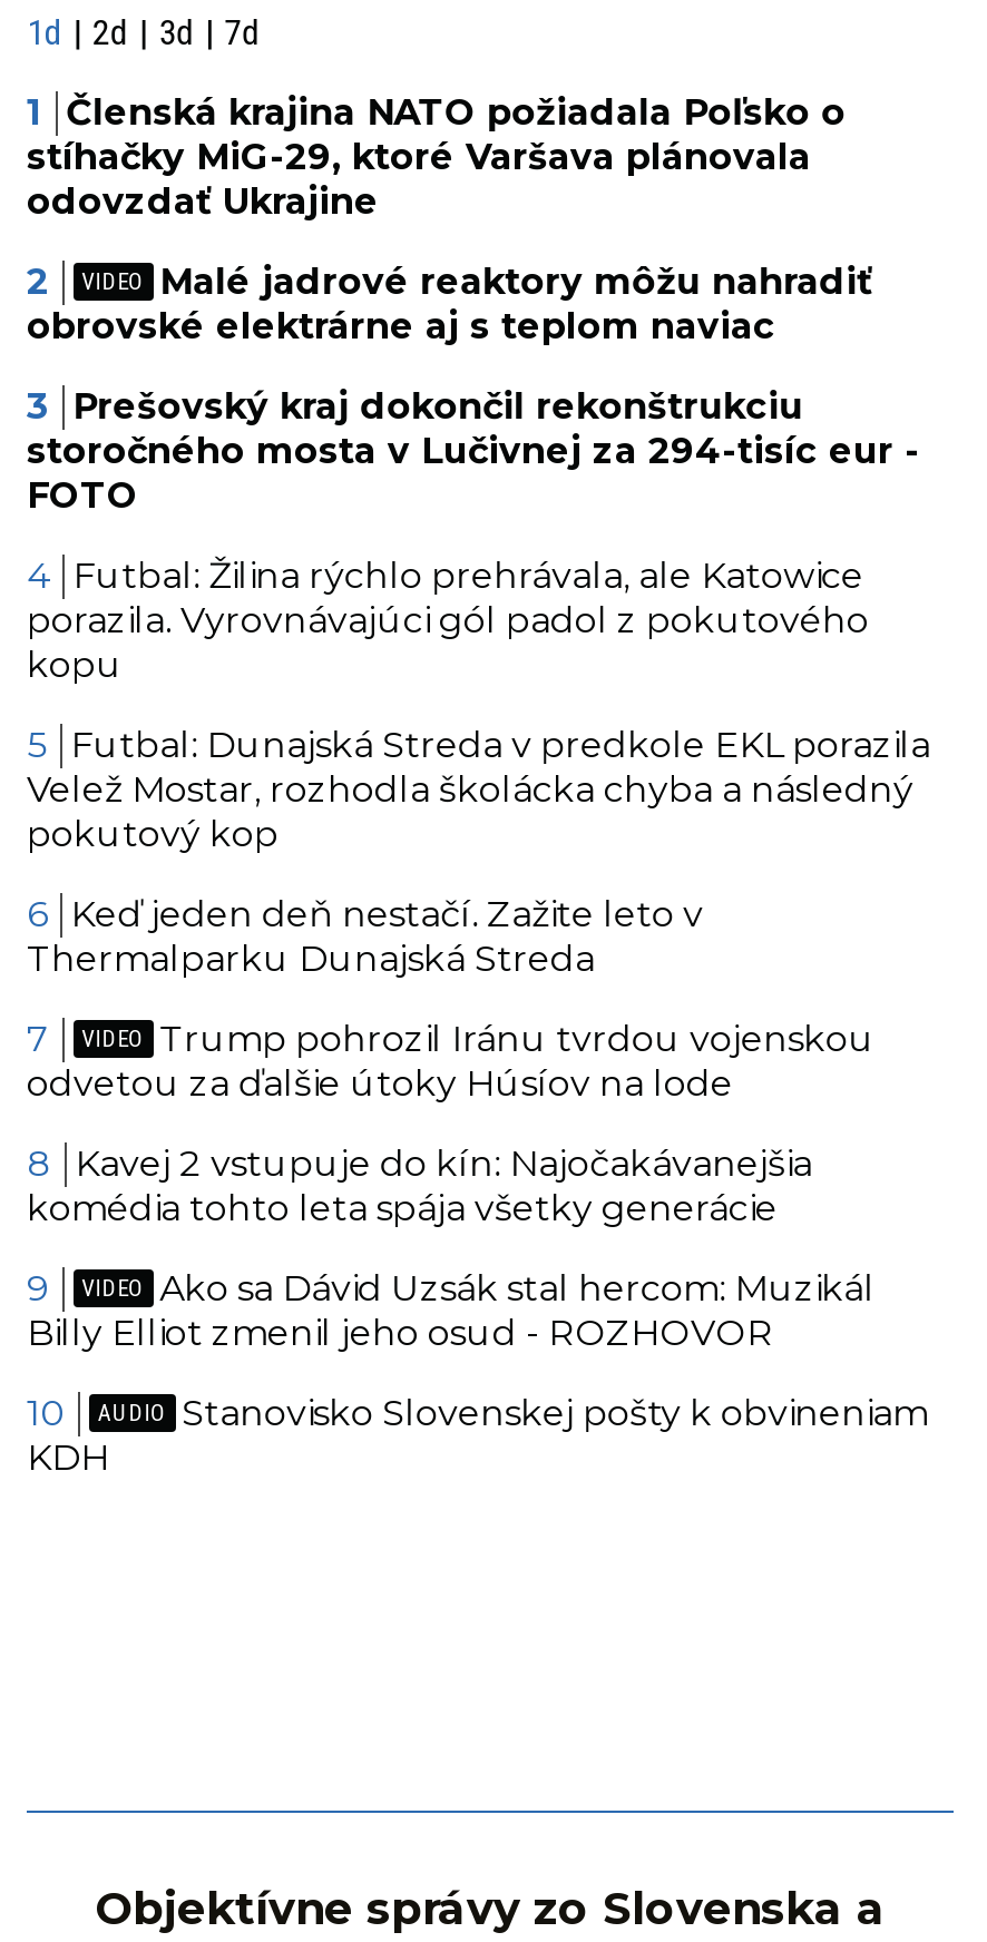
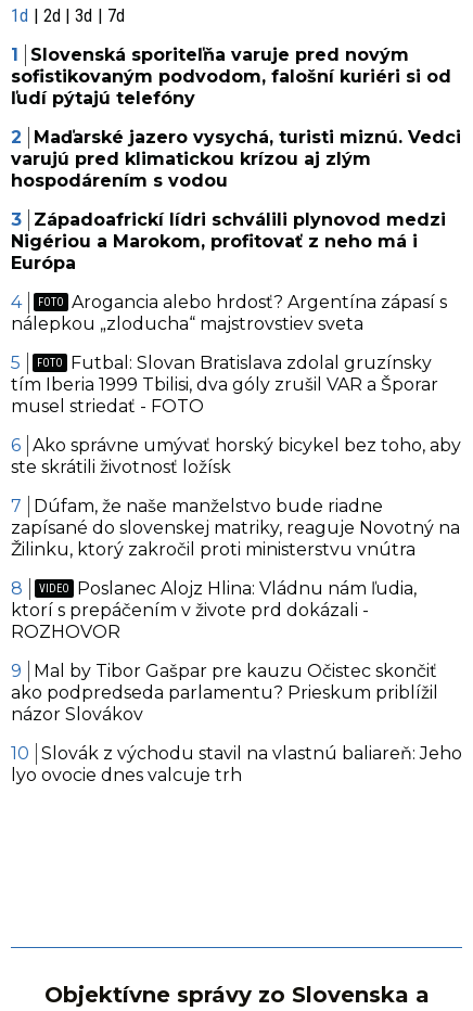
- Členská krajina NATO požiadala Poľsko o
- stíhačky MiG-29, ktoré Varšava plánovala
- odovzdať Ukrajine
+ Slovenská sporiteľňa varuje pred novým
+ sofistikovaným podvodom, falošní kuriéri si od
+ ľudí pýtajú telefóny

- Malé jadrové reaktory môžu nahradiť
- obrovské elektrárne aj s teplom naviac
+ Maďarské jazero vysychá, turisti miznú. Vedci
+ varujú pred klimatickou krízou aj zlým
+ hospodárením s vodou

- Prešovský kraj dokončil rekonštrukciu
- storočného mosta v Lučivnej za 294-tisíc eur -
- FOTO
+ Západoafrickí lídri schválili plynovod medzi
+ Nigériou a Marokom, profitovať z neho má i
+ Európa

- Futbal: Žilina rýchlo prehrávala, ale Katowice
- porazila. Vyrovnávajúci gól padol z pokutového
- kopu
+ Arogancia alebo hrdosť? Argentína zápasí s
+ nálepkou „zloducha“ majstrovstiev sveta

- Futbal: Dunajská Streda v predkole EKL porazila
- Velež Mostar, rozhodla školácka chyba a následný
- pokutový kop
+ Futbal: Slovan Bratislava zdolal gruzínsky
+ tím Iberia 1999 Tbilisi, dva góly zrušil VAR a Šporar
+ musel striedať - FOTO

- Keď jeden deň nestačí. Zažite leto v
- Thermalparku Dunajská Streda
+ Ako správne umývať horský bicykel bez toho, aby
+ ste skrátili životnosť ložísk

- Trump pohrozil Iránu tvrdou vojenskou
- odvetou za ďalšie útoky Húsíov na lode
+ Dúfam, že naše manželstvo bude riadne
+ zapísané do slovenskej matriky, reaguje Novotný na
+ Žilinku, ktorý zakročil proti ministerstvu vnútra

- Kavej 2 vstupuje do kín: Najočakávanejšia
- komédia tohto leta spája všetky generácie
+ Poslanec Alojz Hlina: Vládnu nám ľudia,
+ ktorí s prepáčením v živote prd dokázali -
+ ROZHOVOR

- Ako sa Dávid Uzsák stal hercom: Muzikál
- Billy Elliot zmenil jeho osud - ROZHOVOR
+ Mal by Tibor Gašpar pre kauzu Očistec skončiť
+ ako podpredseda parlamentu? Prieskum priblížil
+ názor Slovákov

- Stanovisko Slovenskej pošty k obvineniam
- KDH
+ Slovák z východu stavil na vlastnú baliareň: Jeho
+ lyo ovocie dnes valcuje trh
